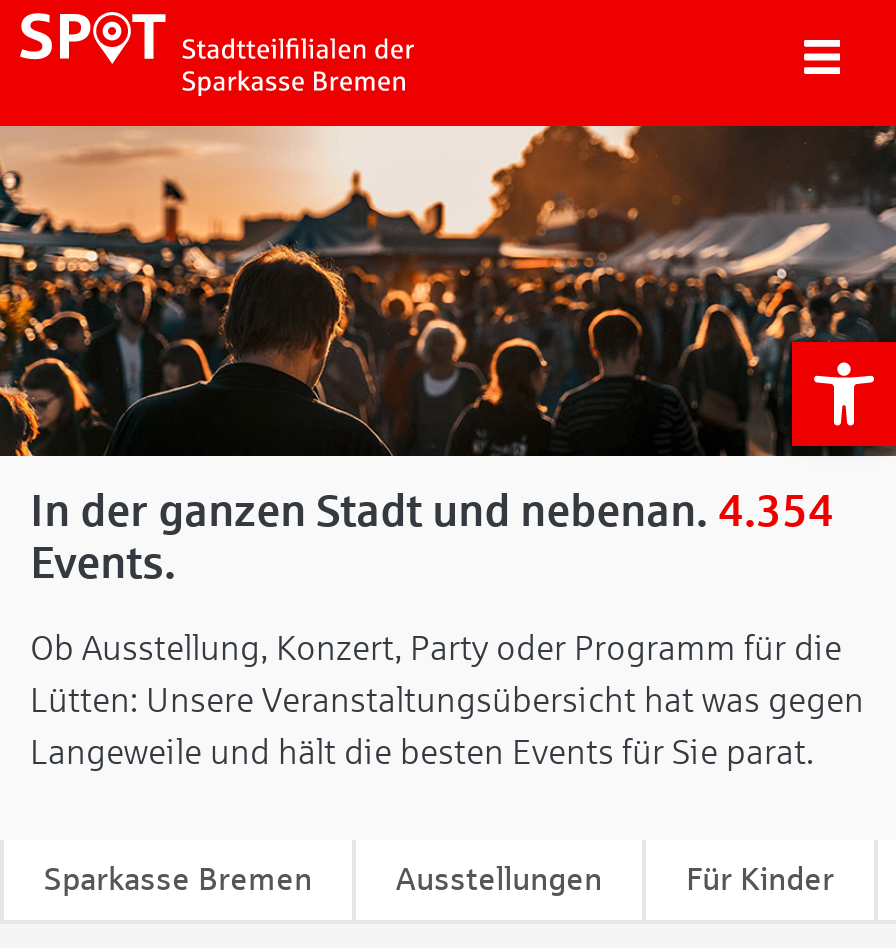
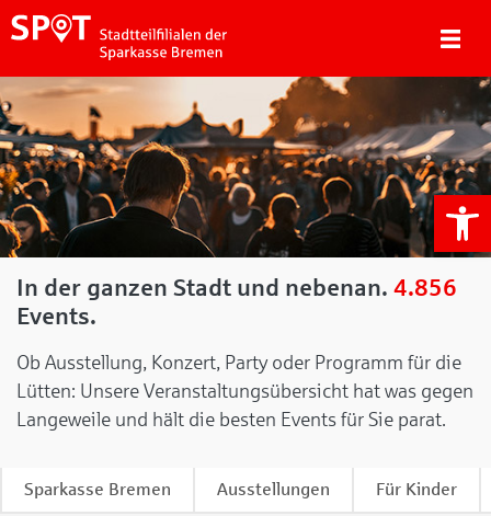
- In der ganzen Stadt und nebenan. 4.354
+ In der ganzen Stadt und nebenan. 4.856
